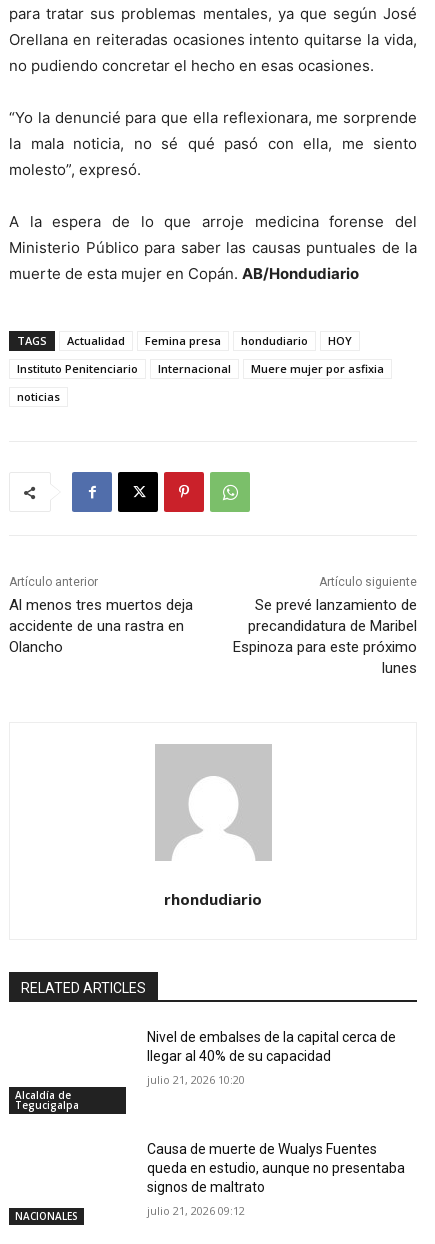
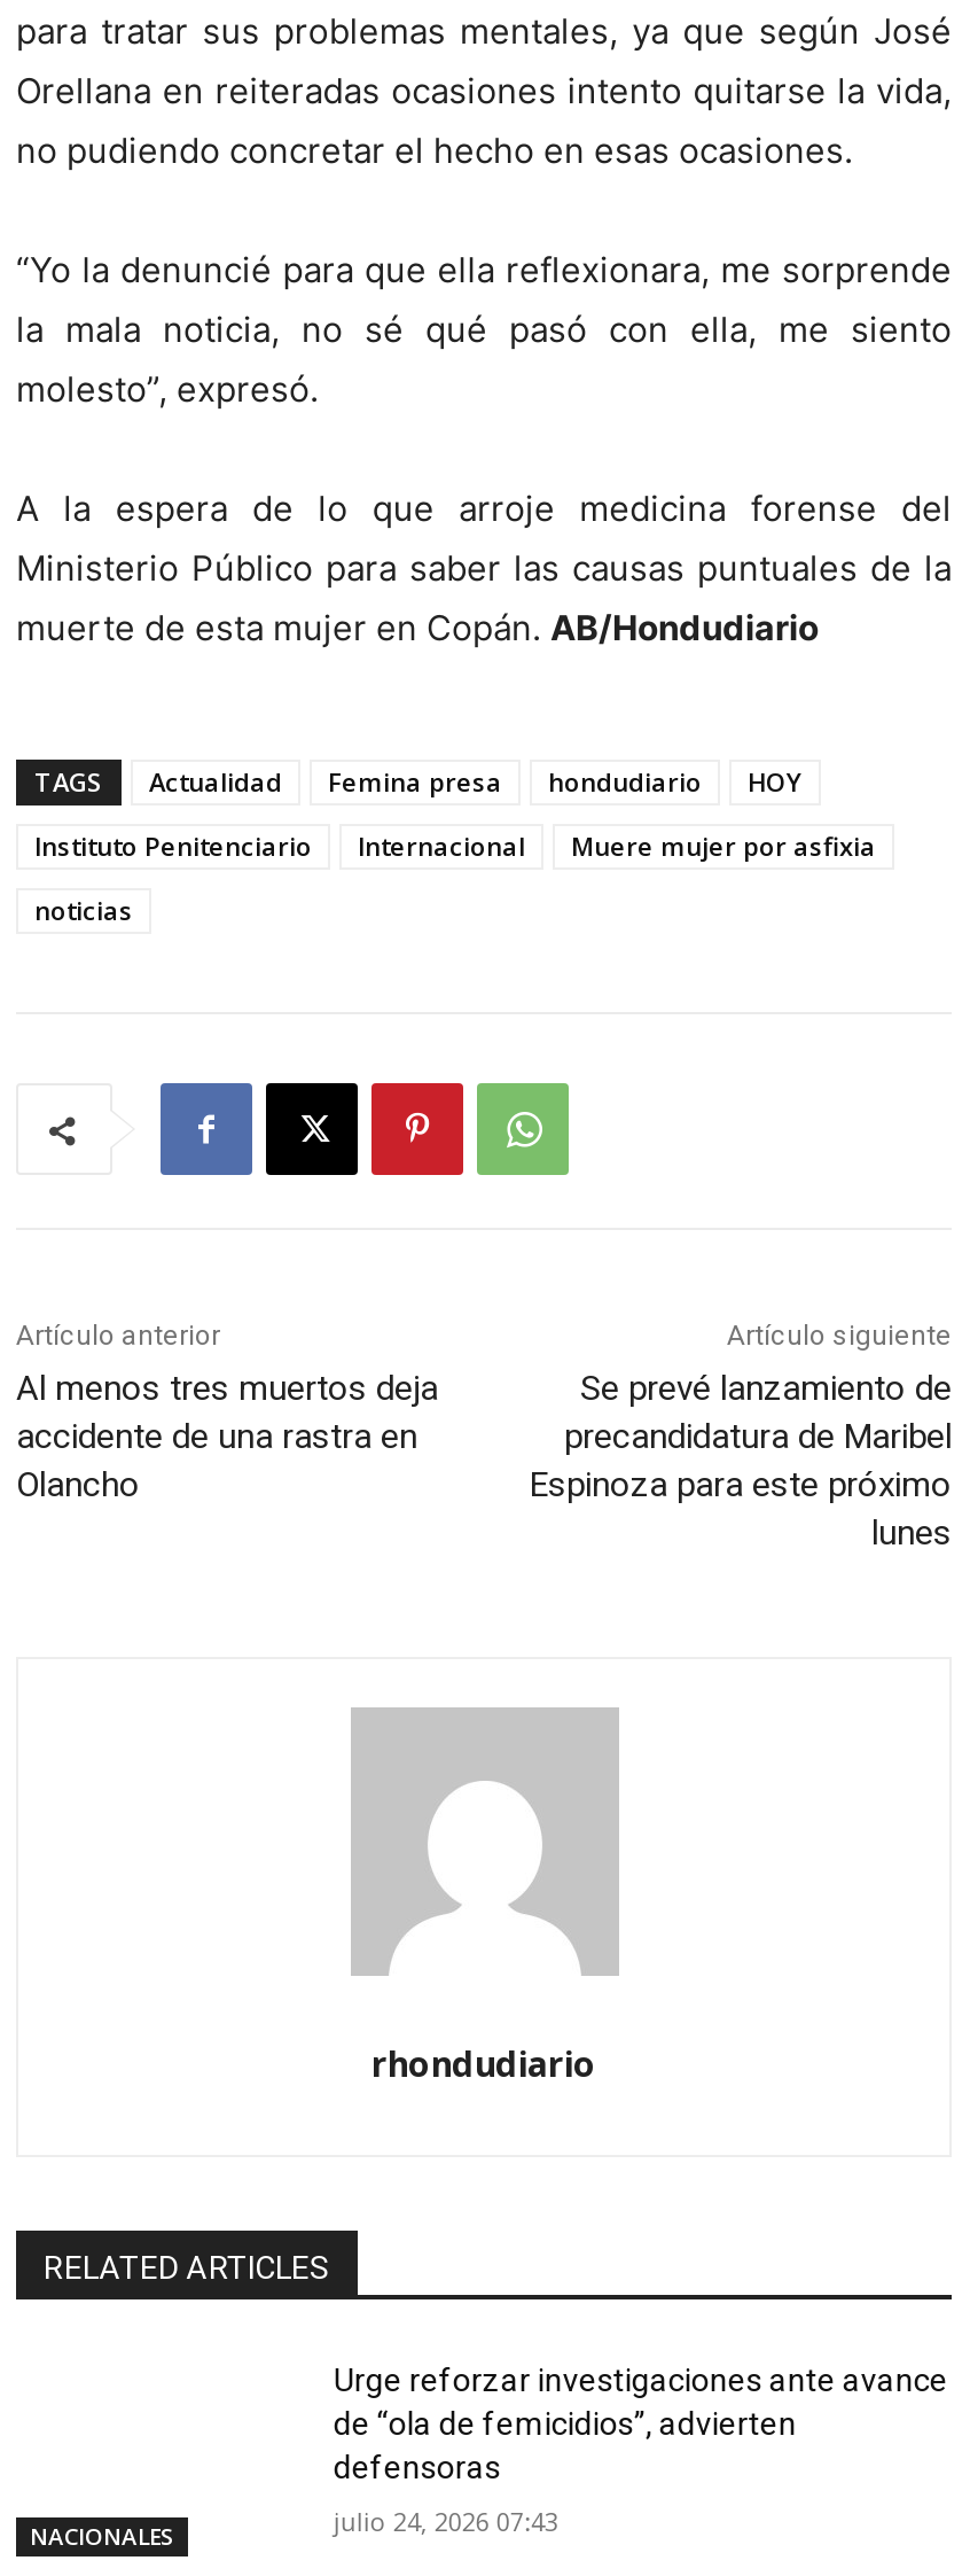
- Nivel de embalses de la capital cerca de
- llegar al 40% de su capacidad
- julio 21, 2026 10:20

- Alcaldía de
- Tegucigalpa

- Causa de muerte de Wualys Fuentes
- queda en estudio, aunque no presentaba
- signos de maltrato
+ Urge reforzar investigaciones ante avance
+ de “ola de femicidios”, advierten
+ defensoras

- julio 21, 2026 09:12
+ julio 24, 2026 07:43
